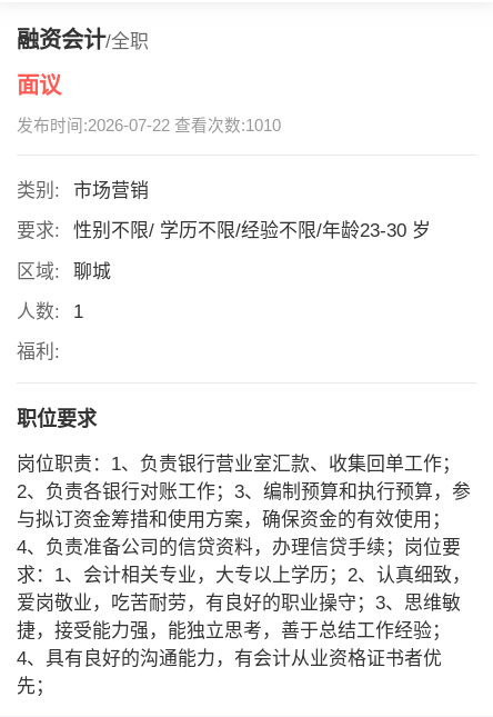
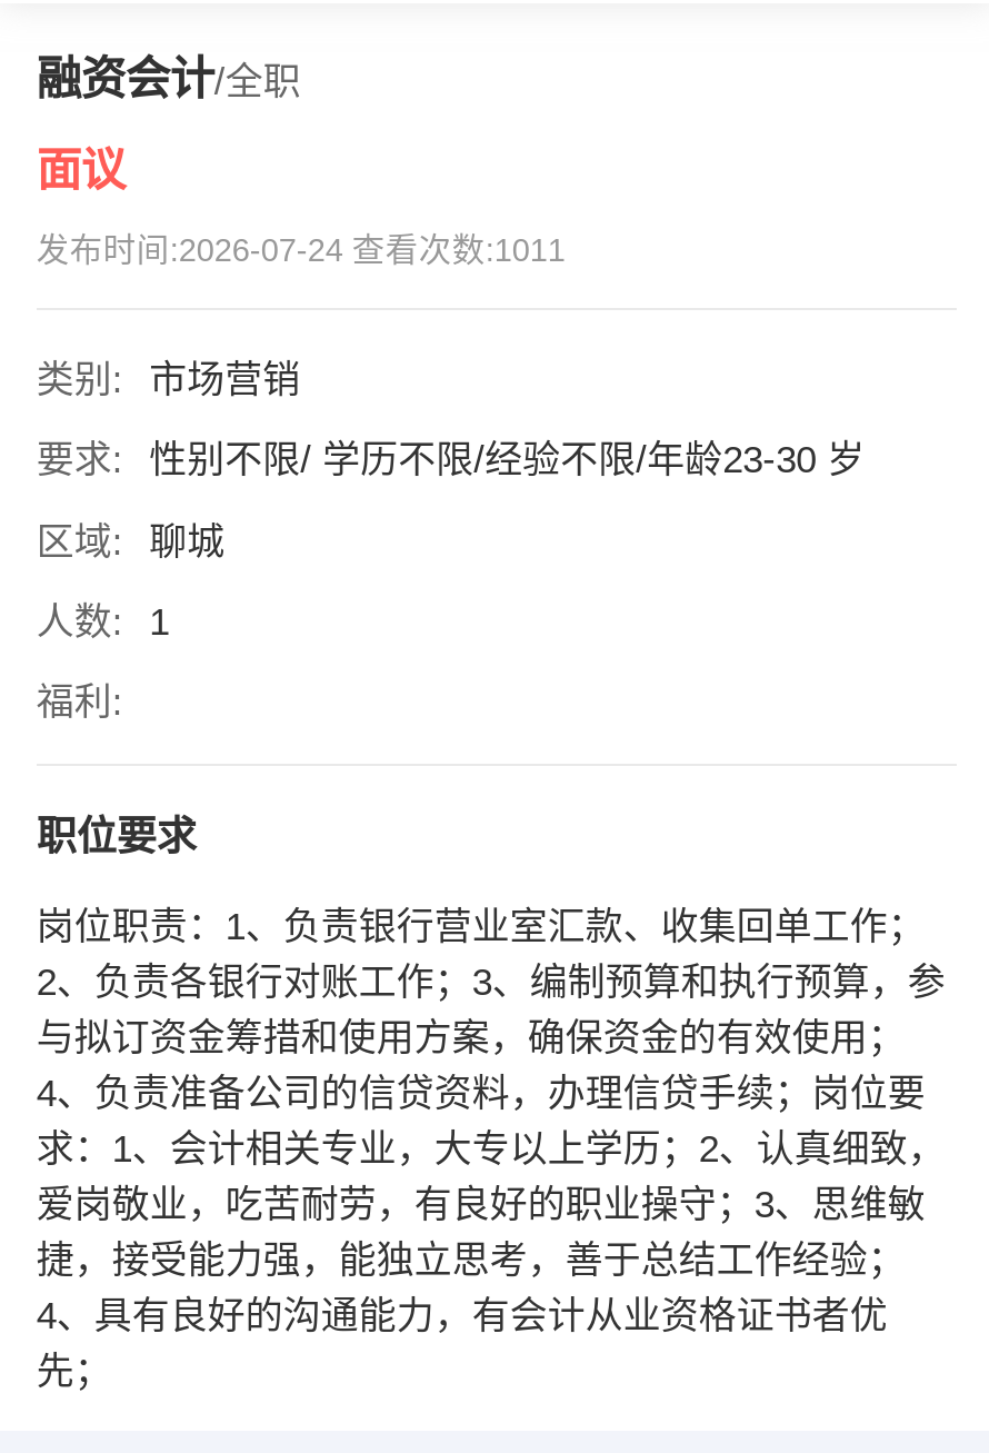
- 发布时间:2026-07-22 查看次数:1010
+ 发布时间:2026-07-24 查看次数:1011
